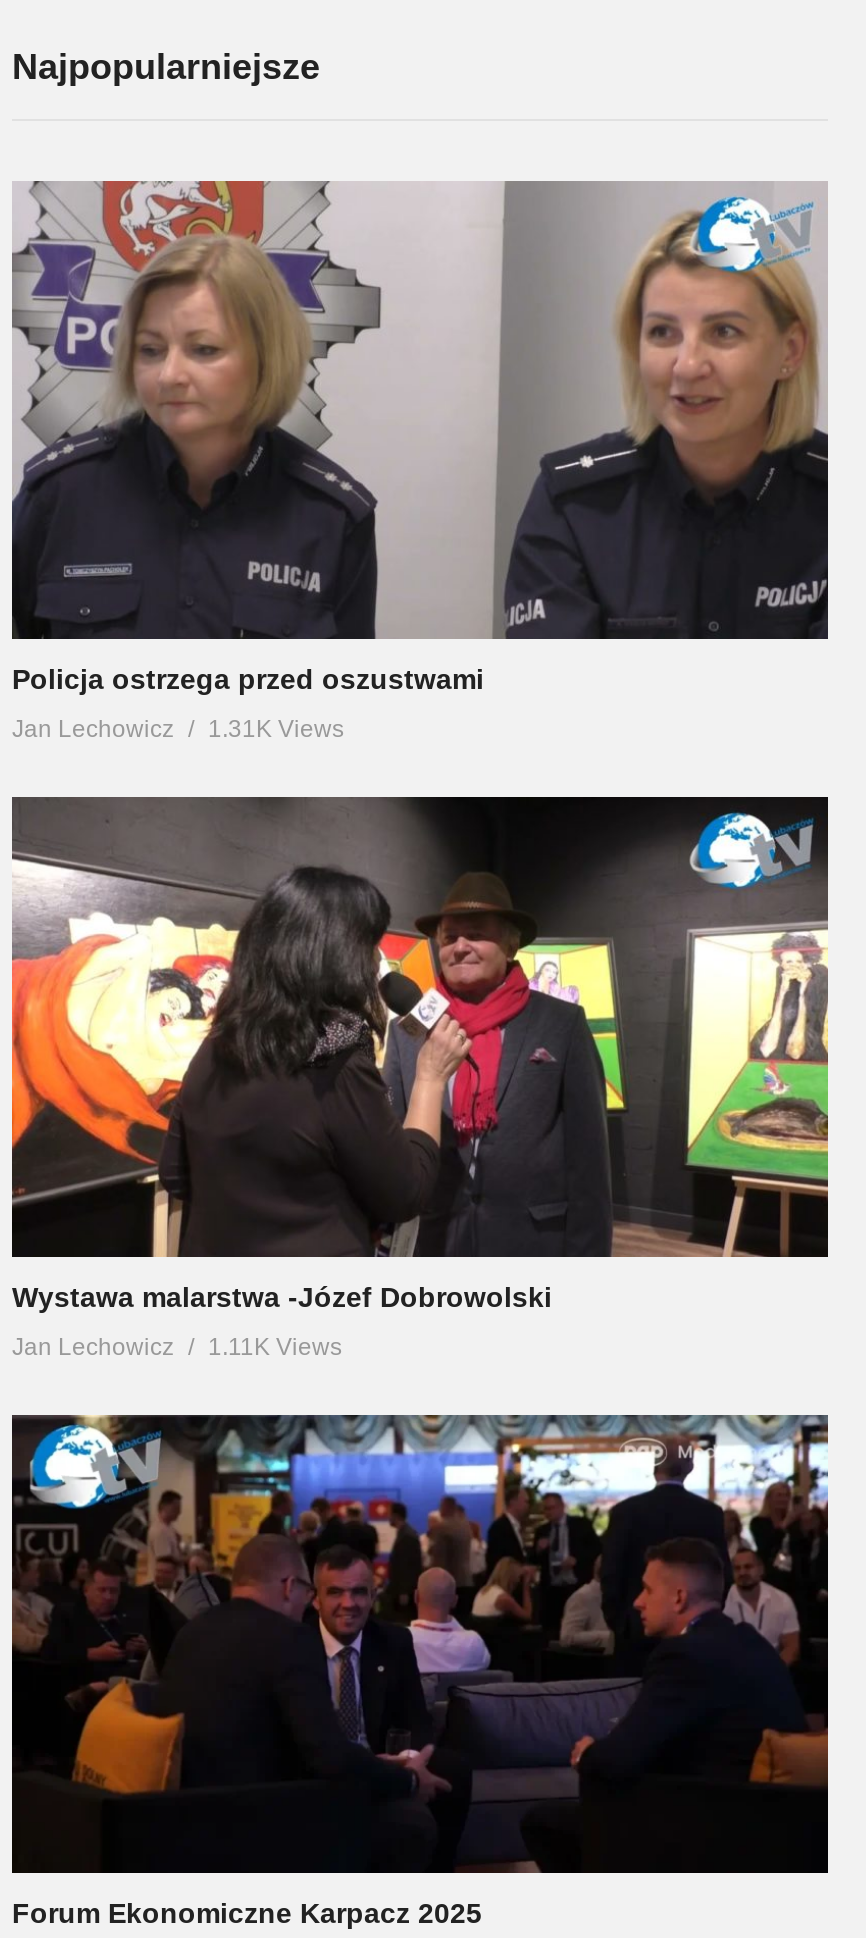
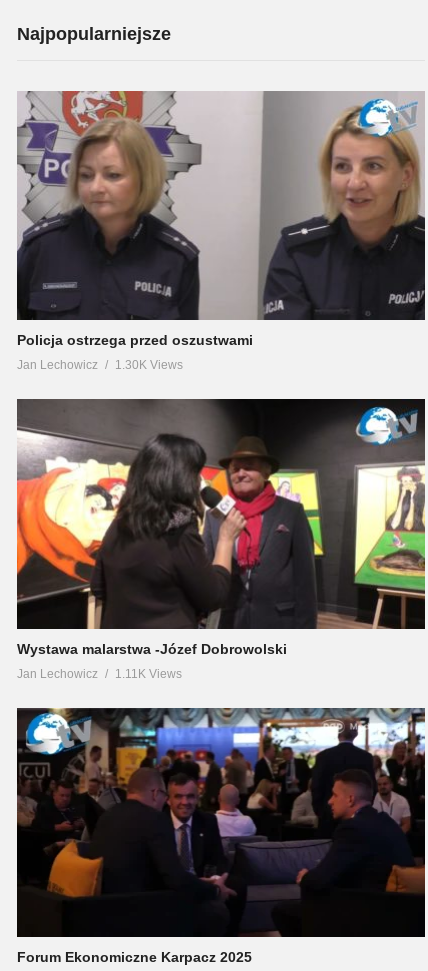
- Jan Lechowicz 1.31K Views
+ Jan Lechowicz 1.30K Views
